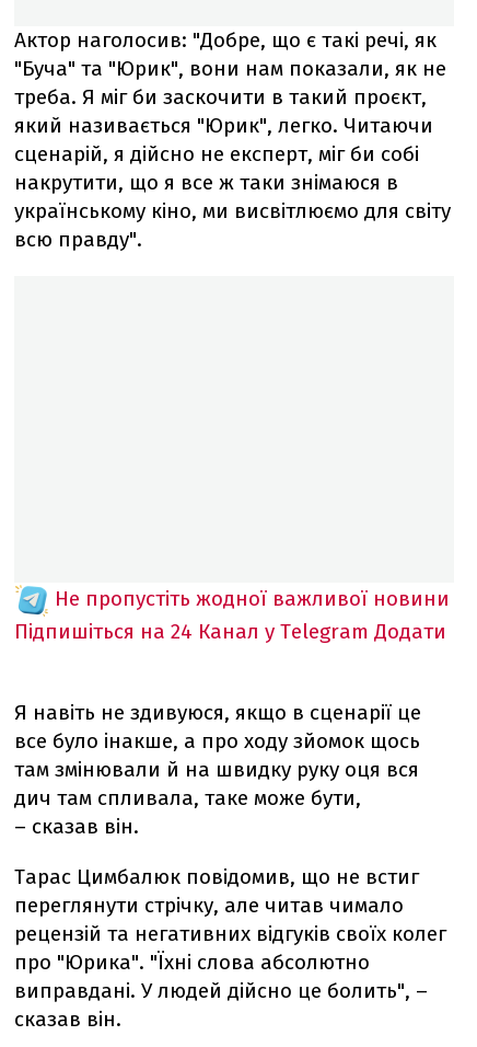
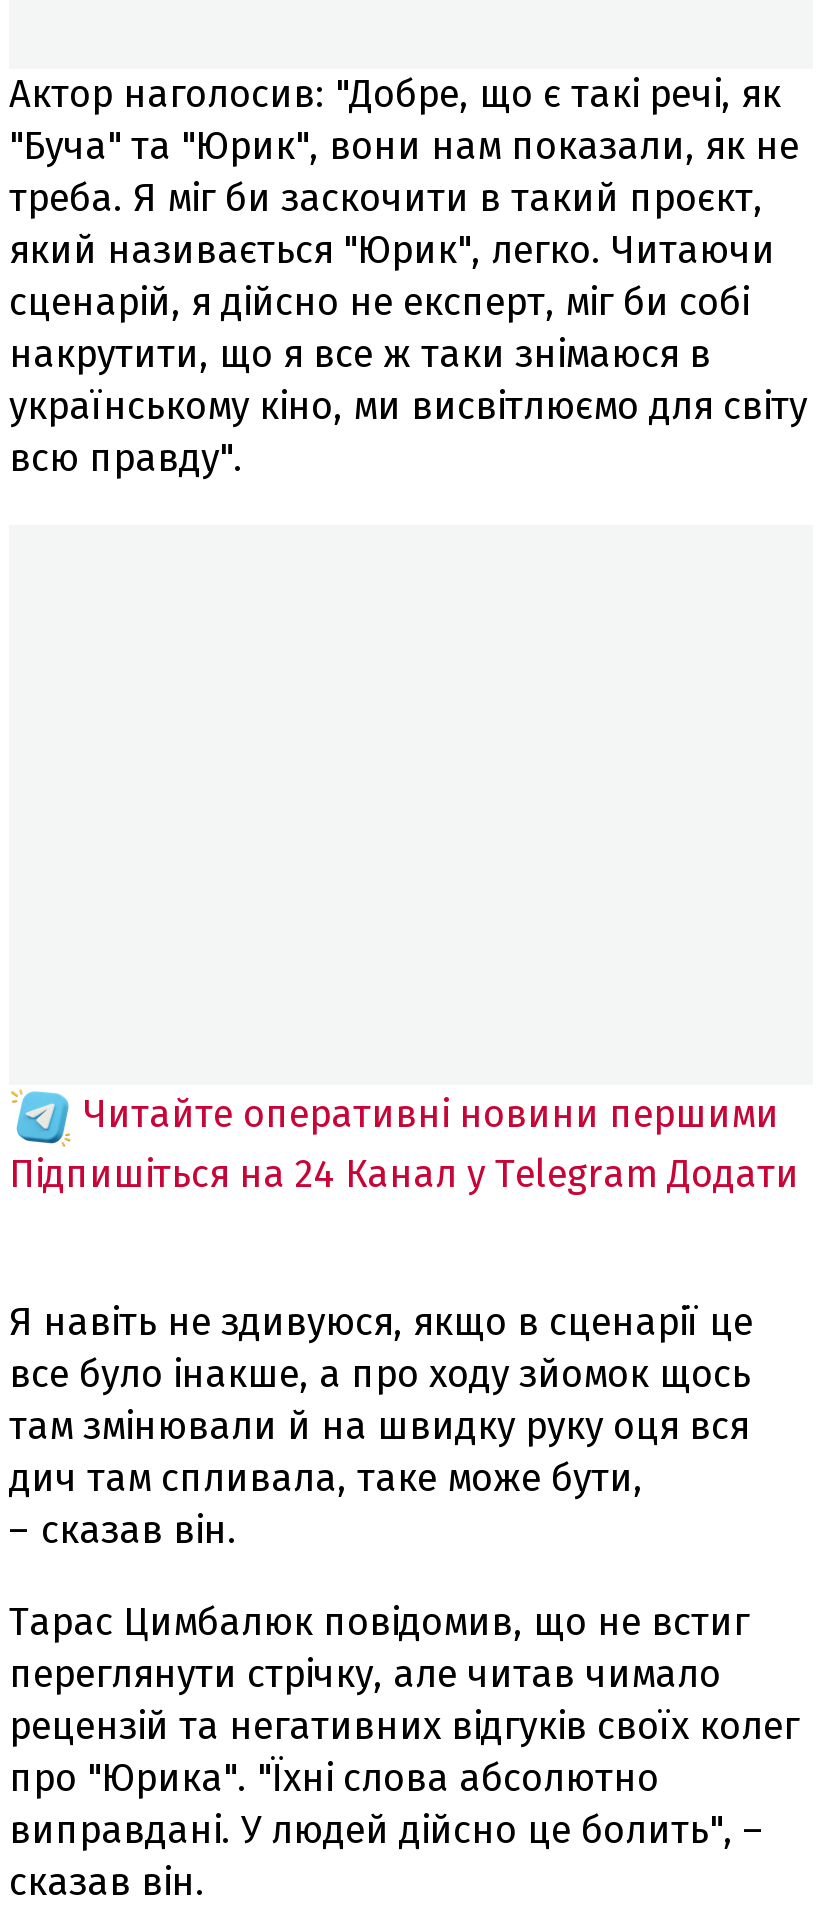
- Не пропустіть жодної важливої новини
+ Читайте оперативні новини першими
